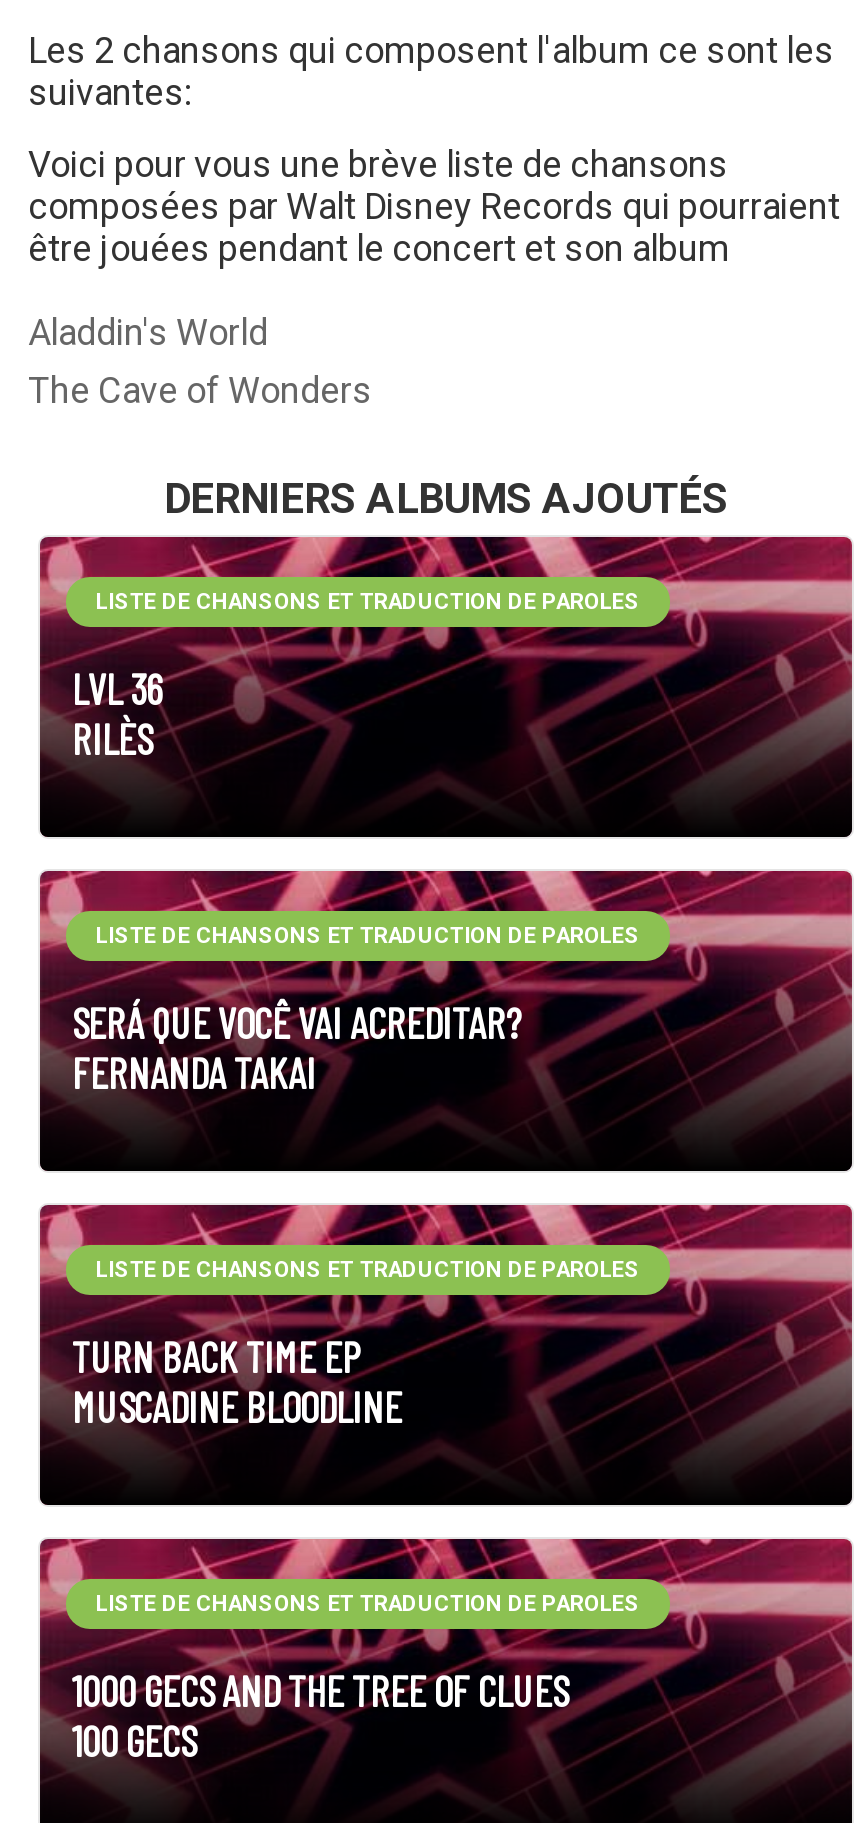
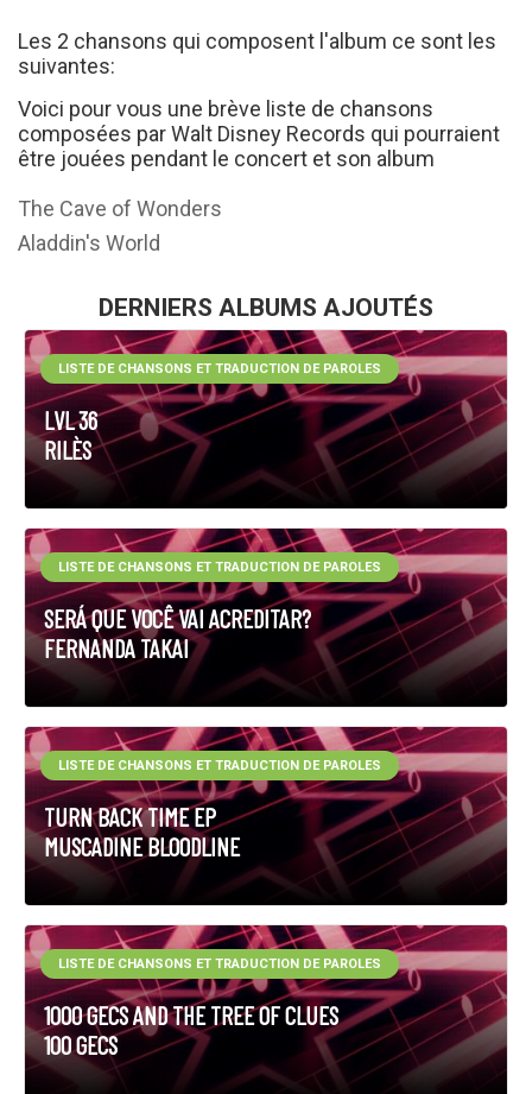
moved down: Aladdin's World

moved up: The Cave of Wonders
